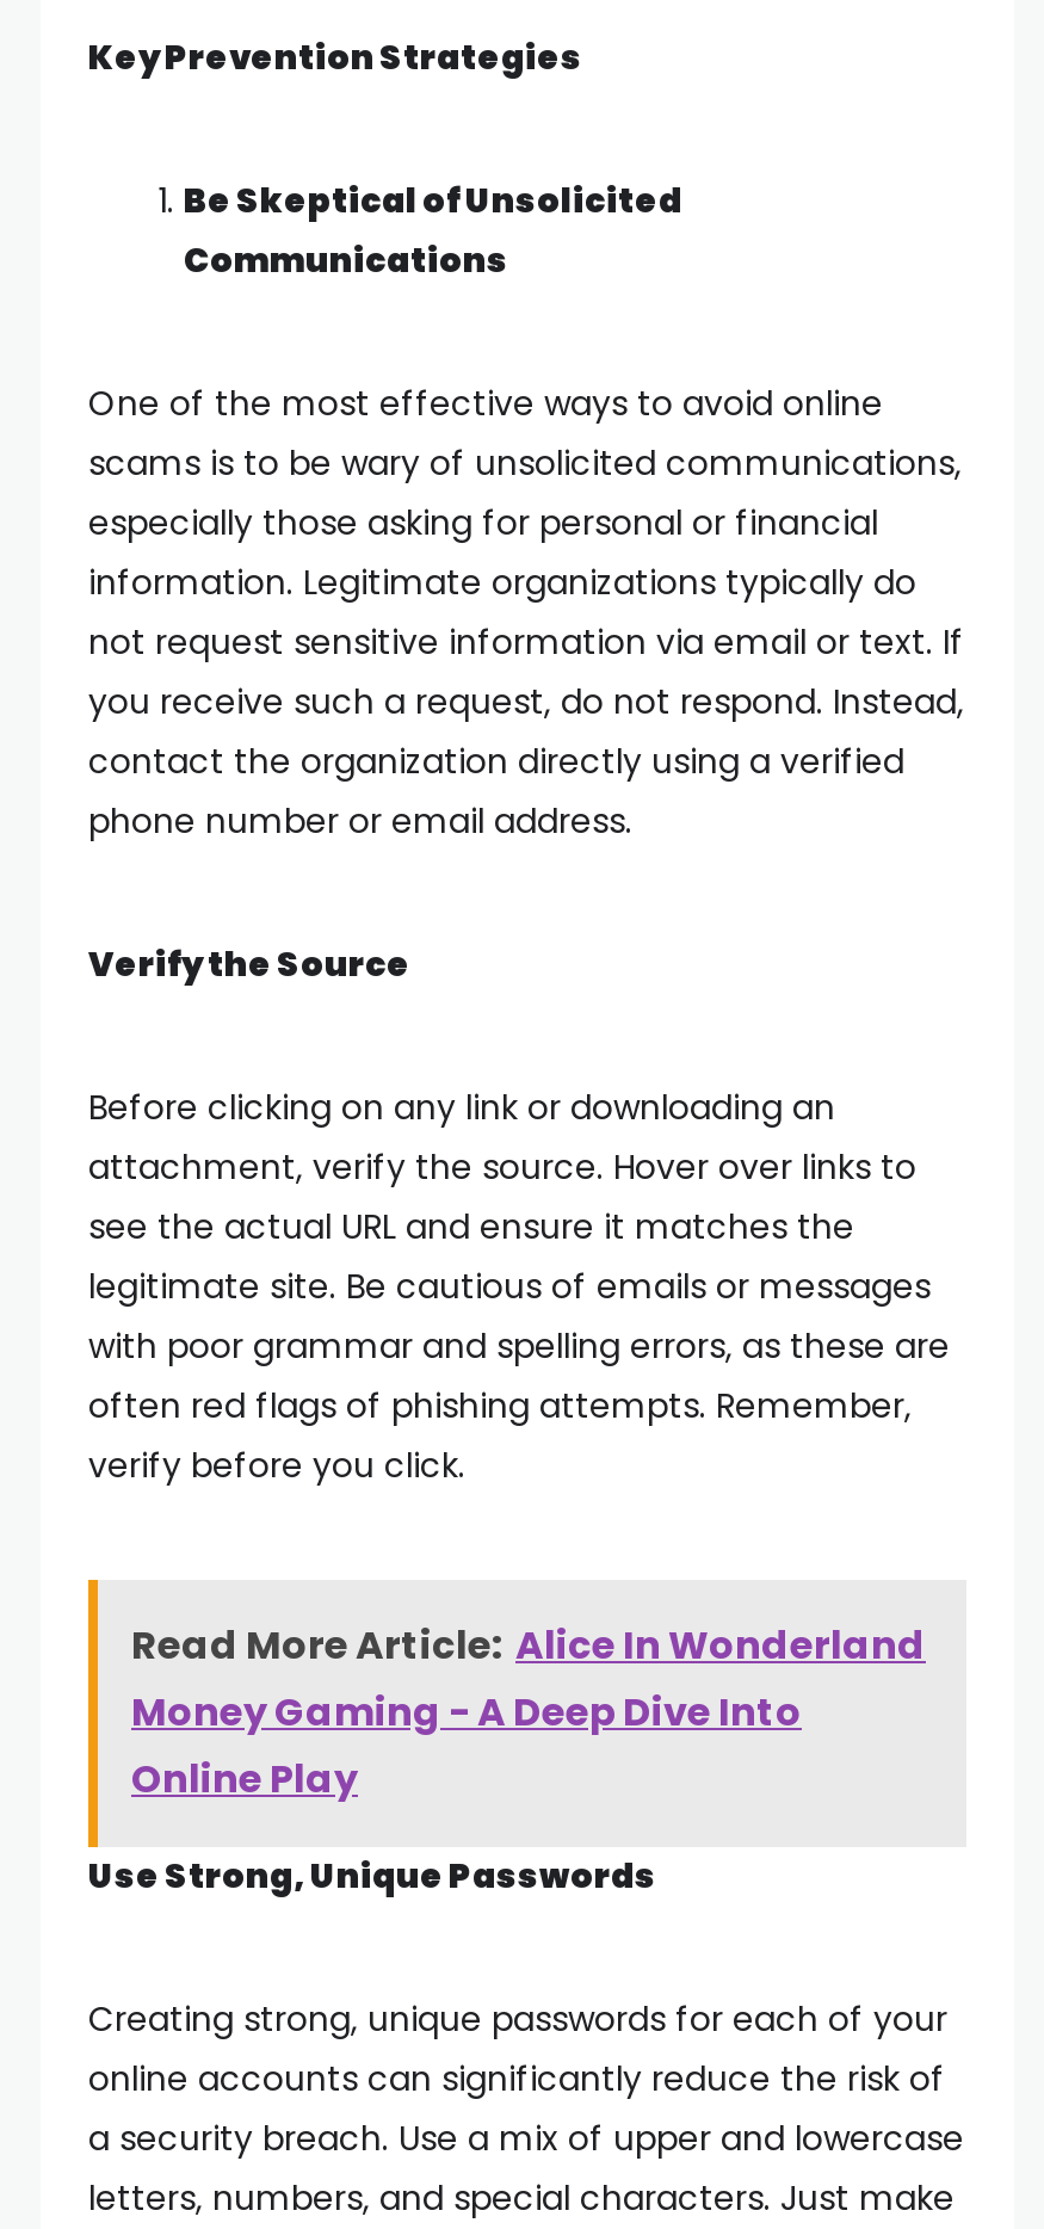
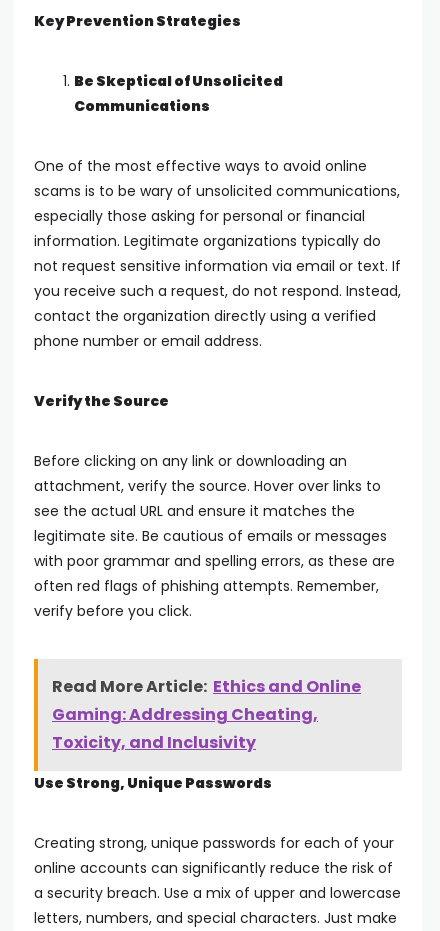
- Read More Article: Alice In Wonderland
- Money Gaming - A Deep Dive Into
- Online Play
+ Read More Article: Ethics and Online
+ Gaming: Addressing Cheating,
+ Toxicity, and Inclusivity
